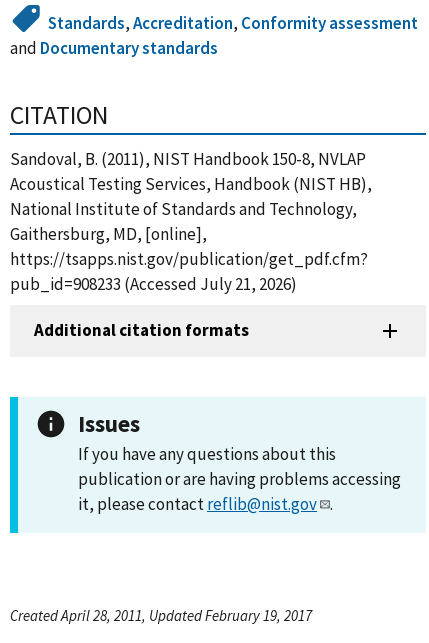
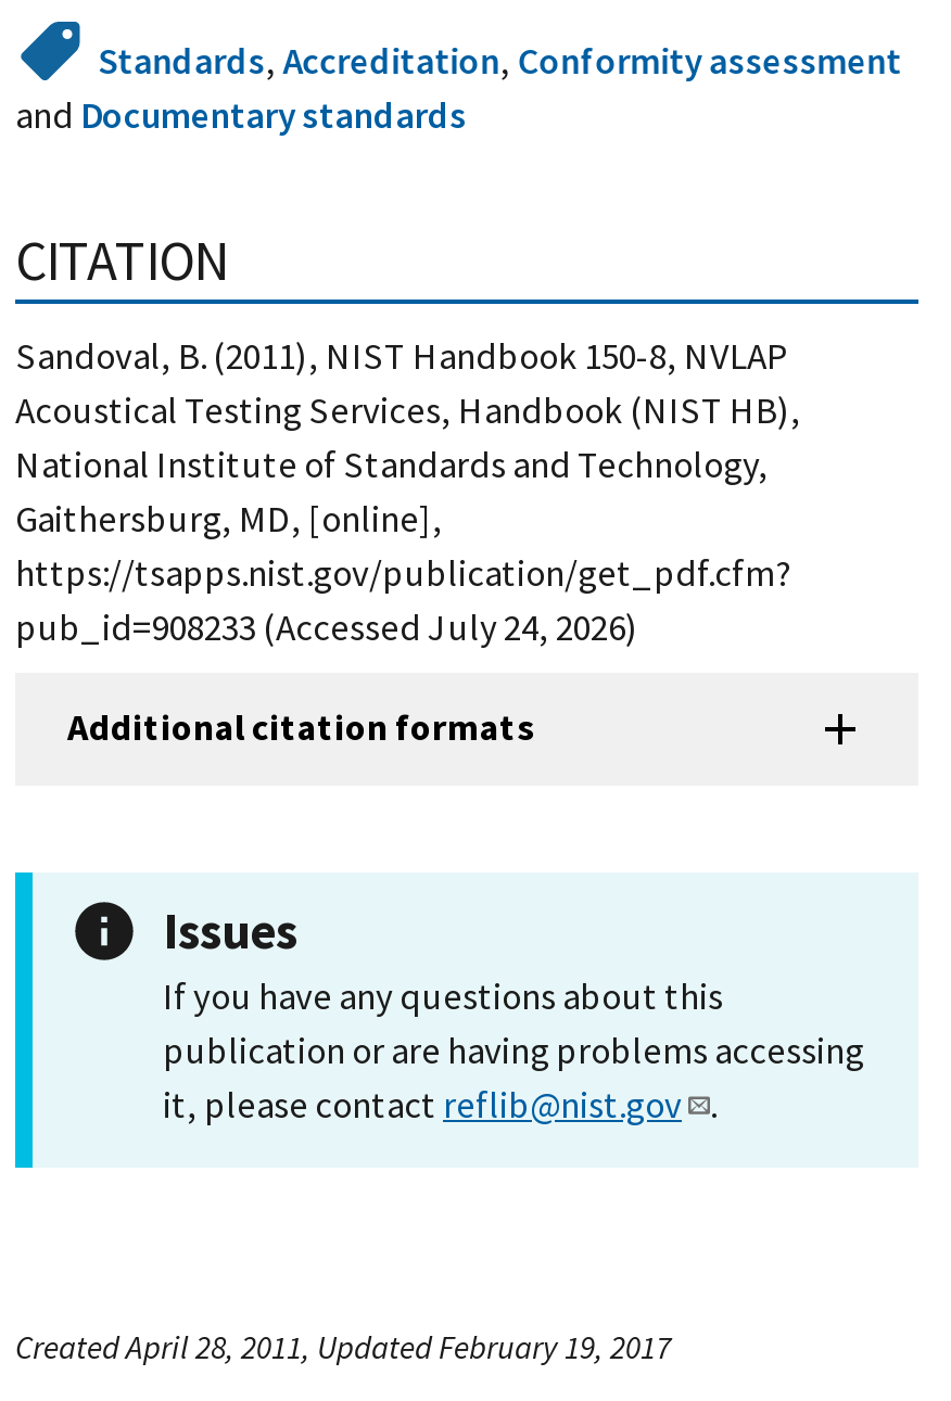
- pub_id=908233 (Accessed July 21, 2026)
+ pub_id=908233 (Accessed July 24, 2026)
